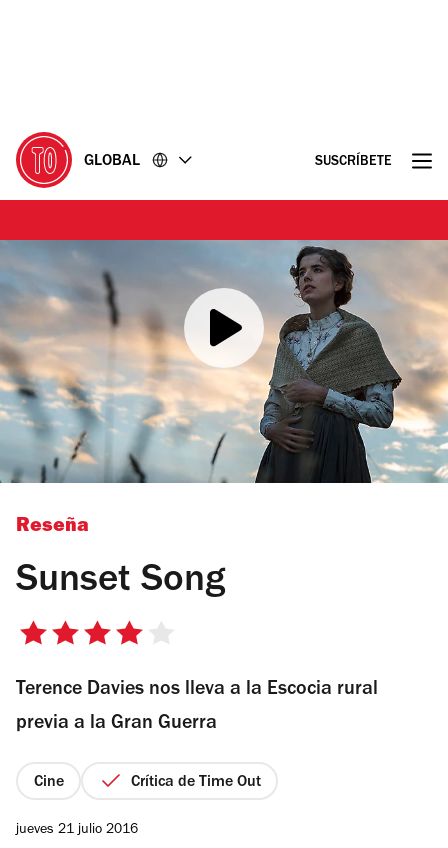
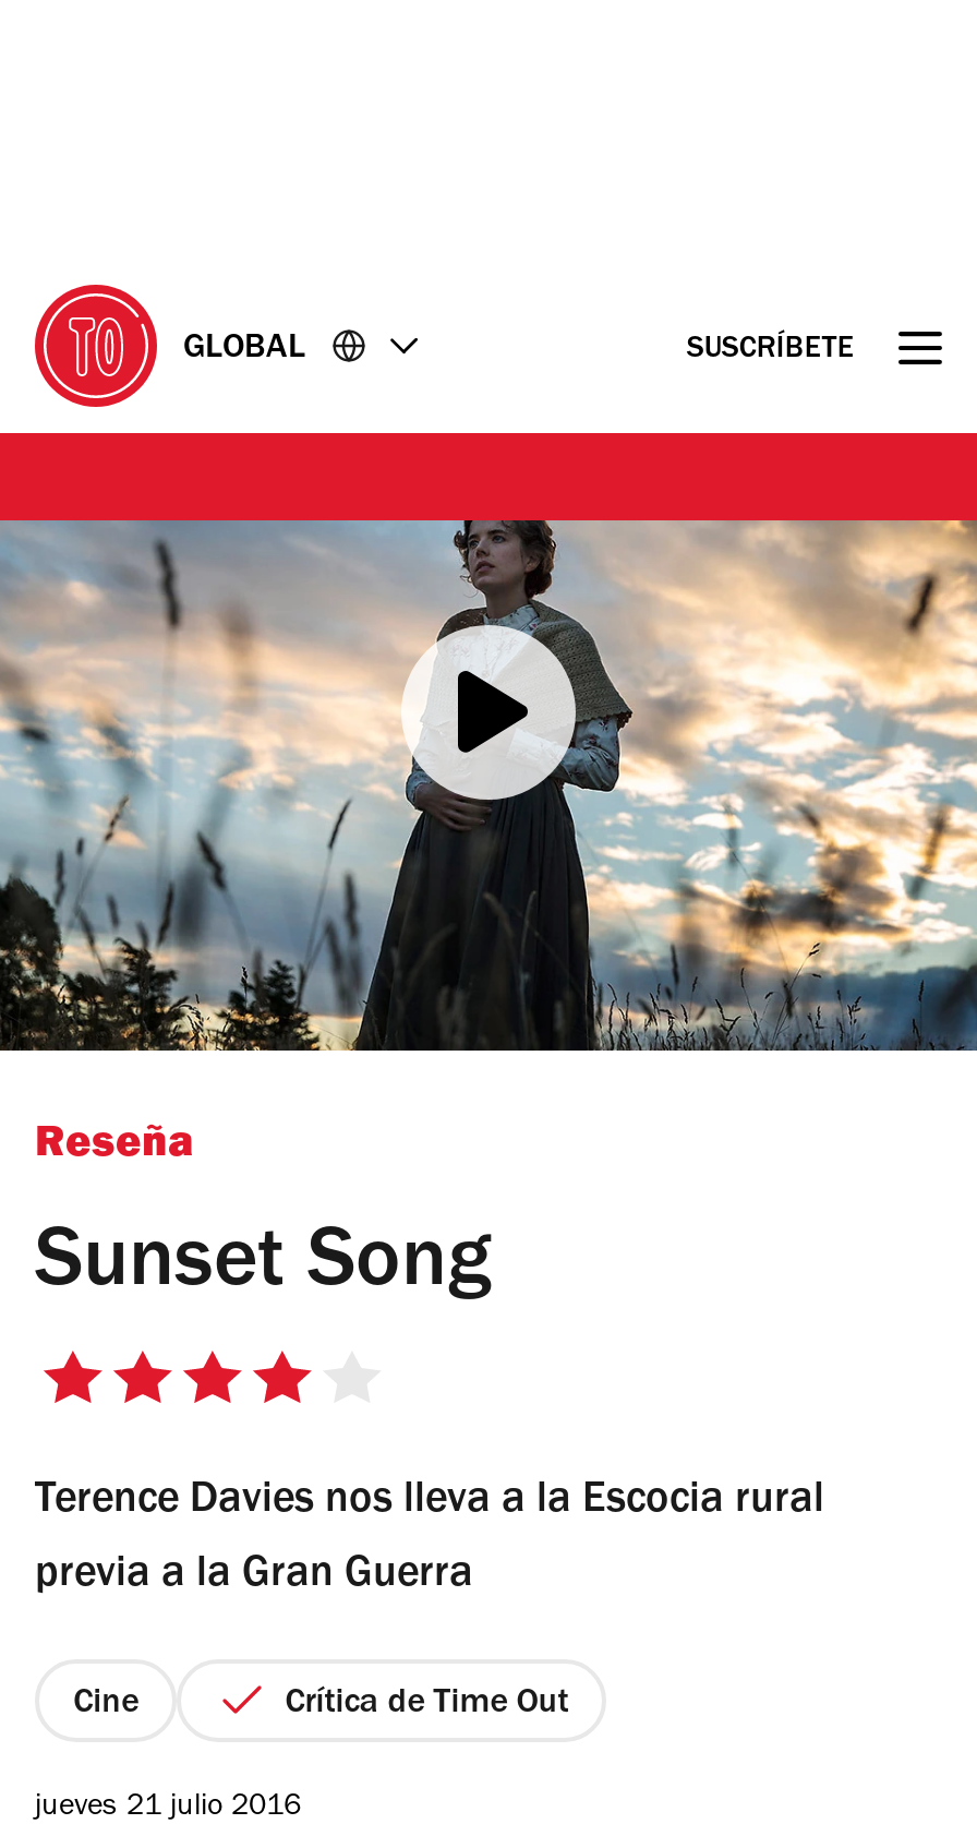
- [image]
+ [image]
